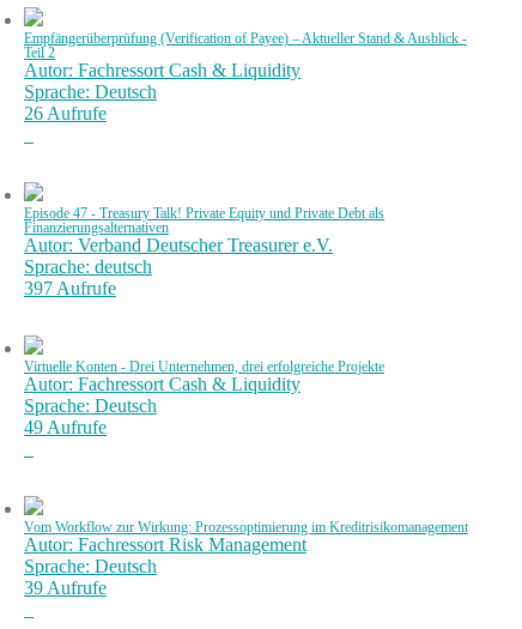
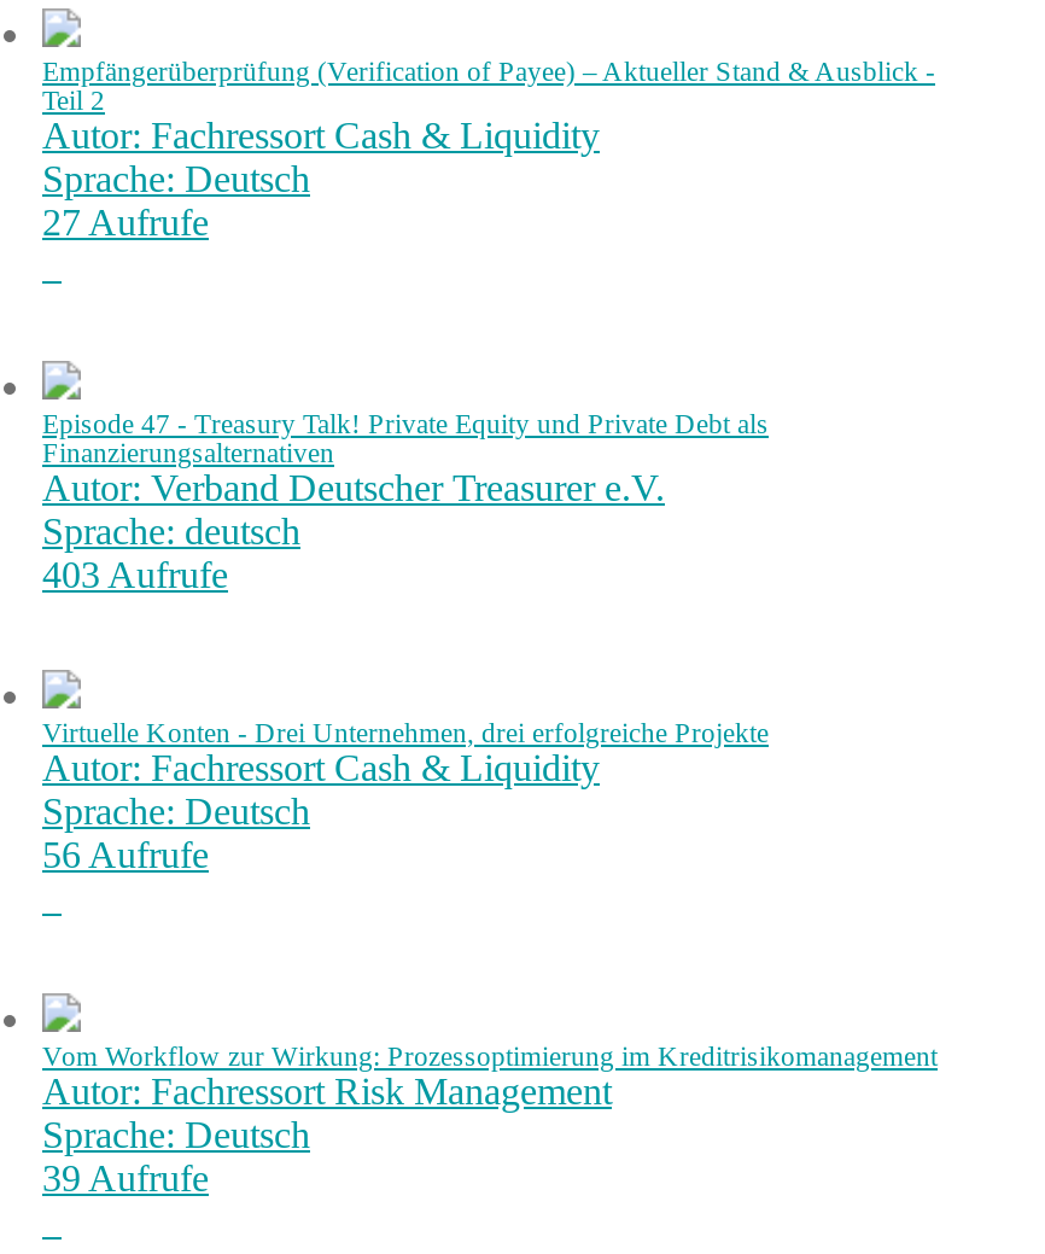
- 26 Aufrufe
+ 27 Aufrufe

- 397 Aufrufe
+ 403 Aufrufe

- 49 Aufrufe
+ 56 Aufrufe
